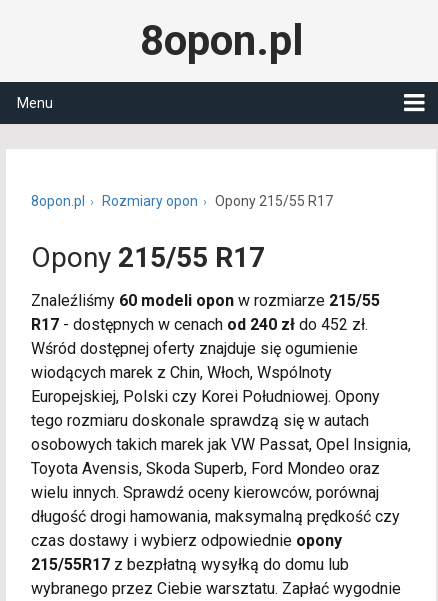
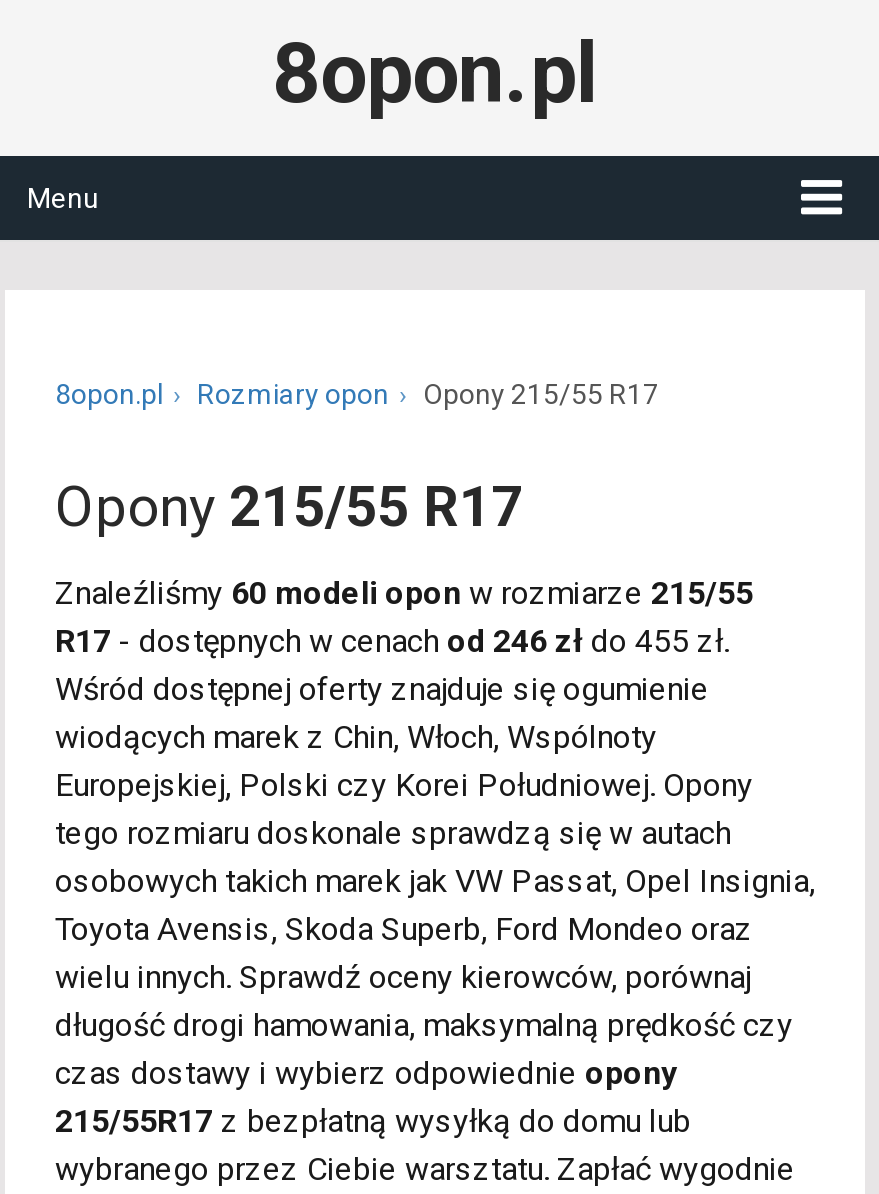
- R17 - dostępnych w cenach od 240 zł do 452 zł.
+ R17 - dostępnych w cenach od 246 zł do 455 zł.
